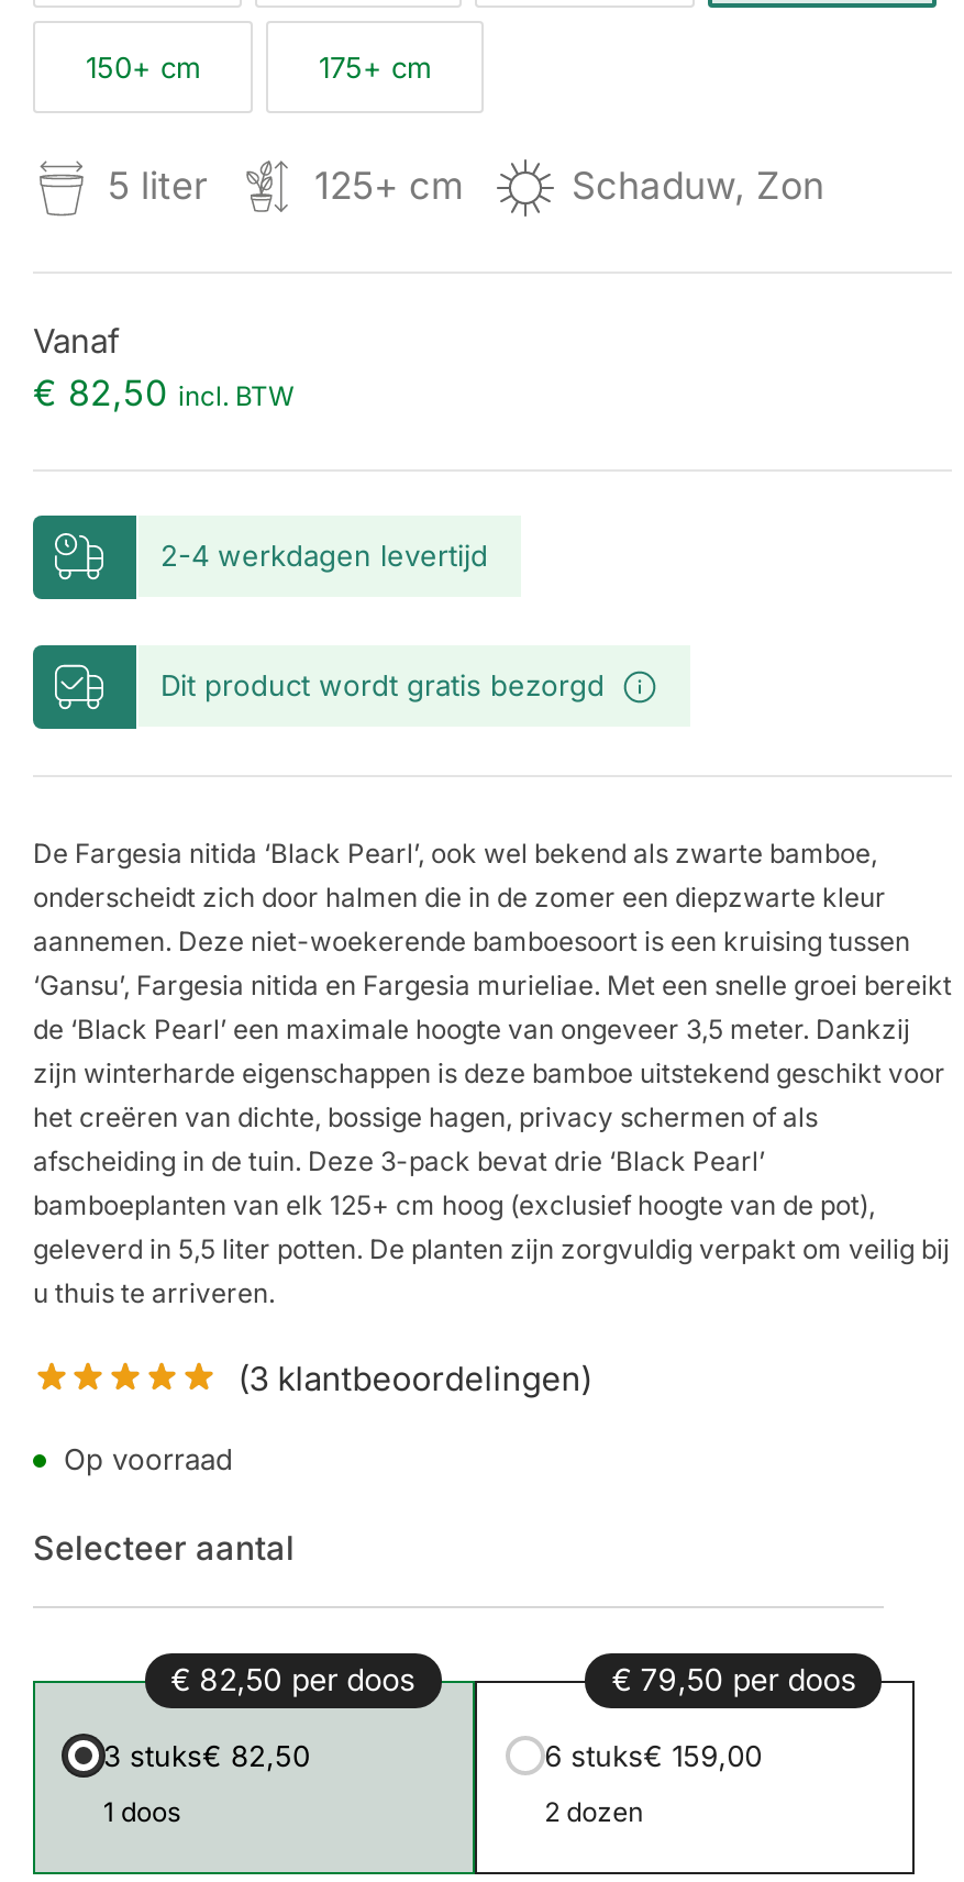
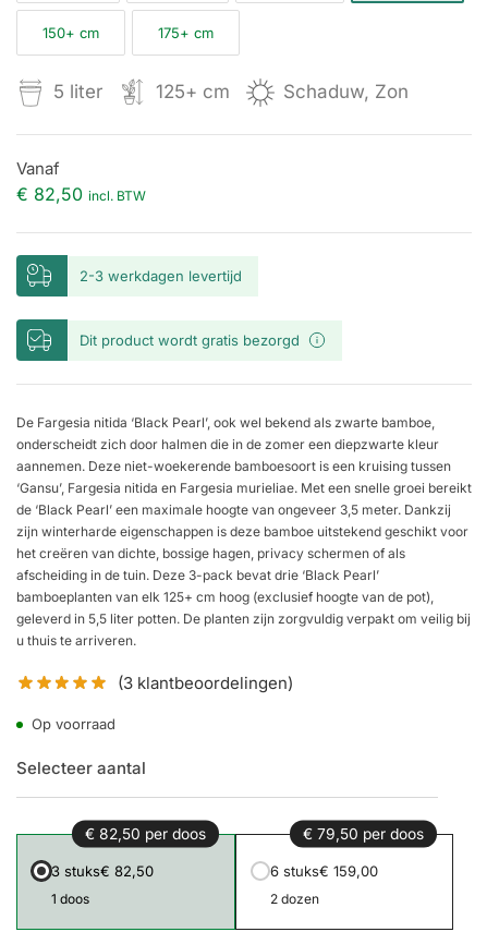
- 2-4 werkdagen levertijd
+ 2-3 werkdagen levertijd
